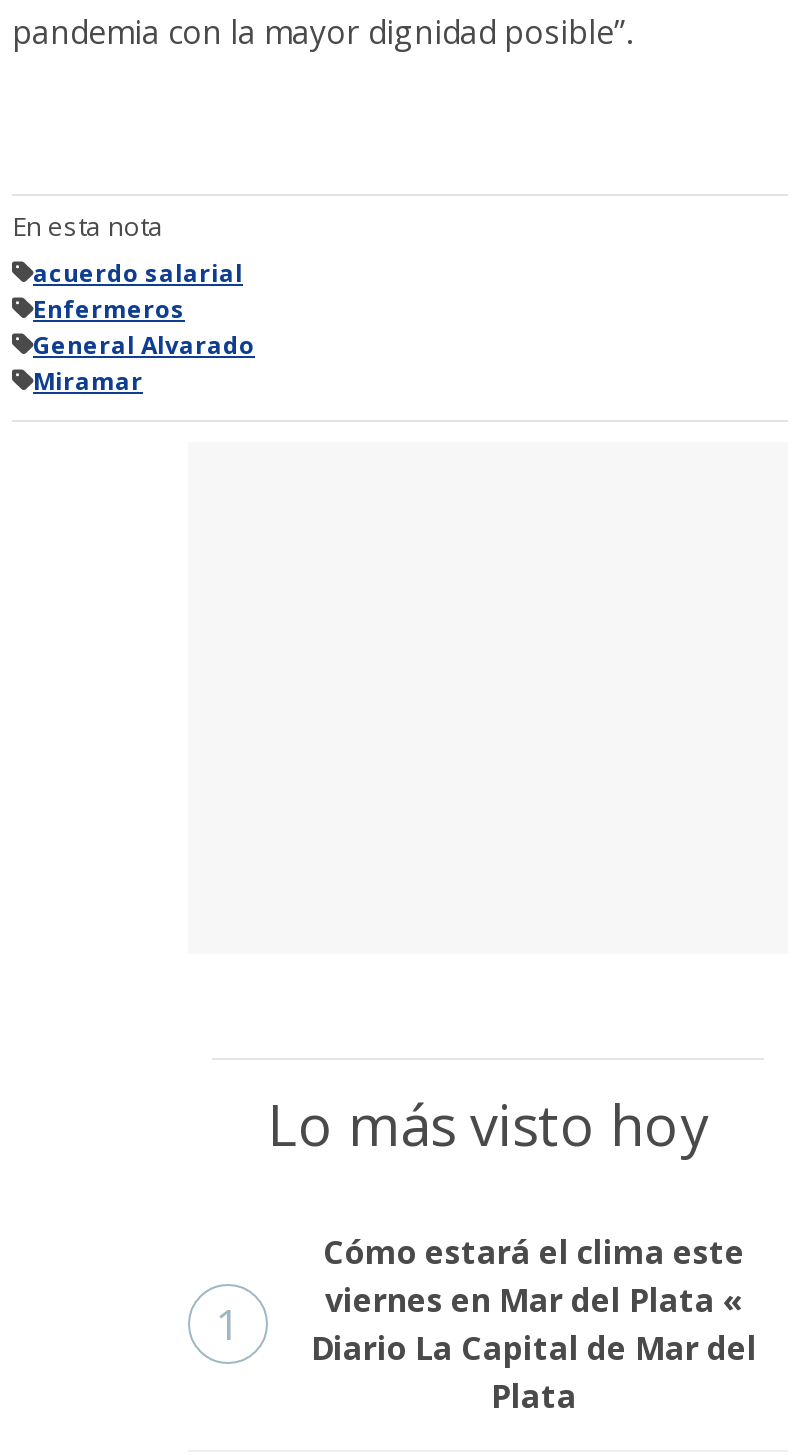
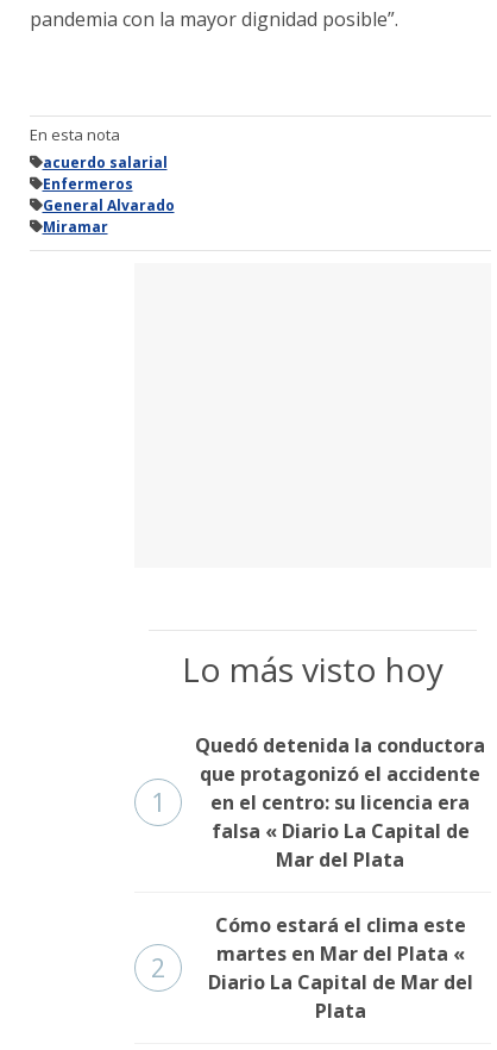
+ Quedó detenida la conductora
+ que protagonizó el accidente
+ en el centro: su licencia era
+ falsa « Diario La Capital de
+ Mar del Plata
+ 2

- viernes en Mar del Plata «
+ martes en Mar del Plata «
